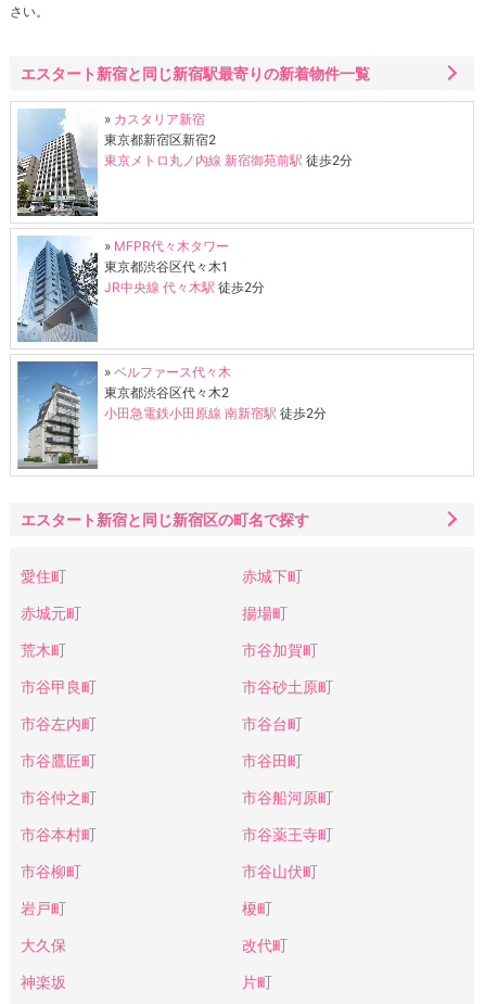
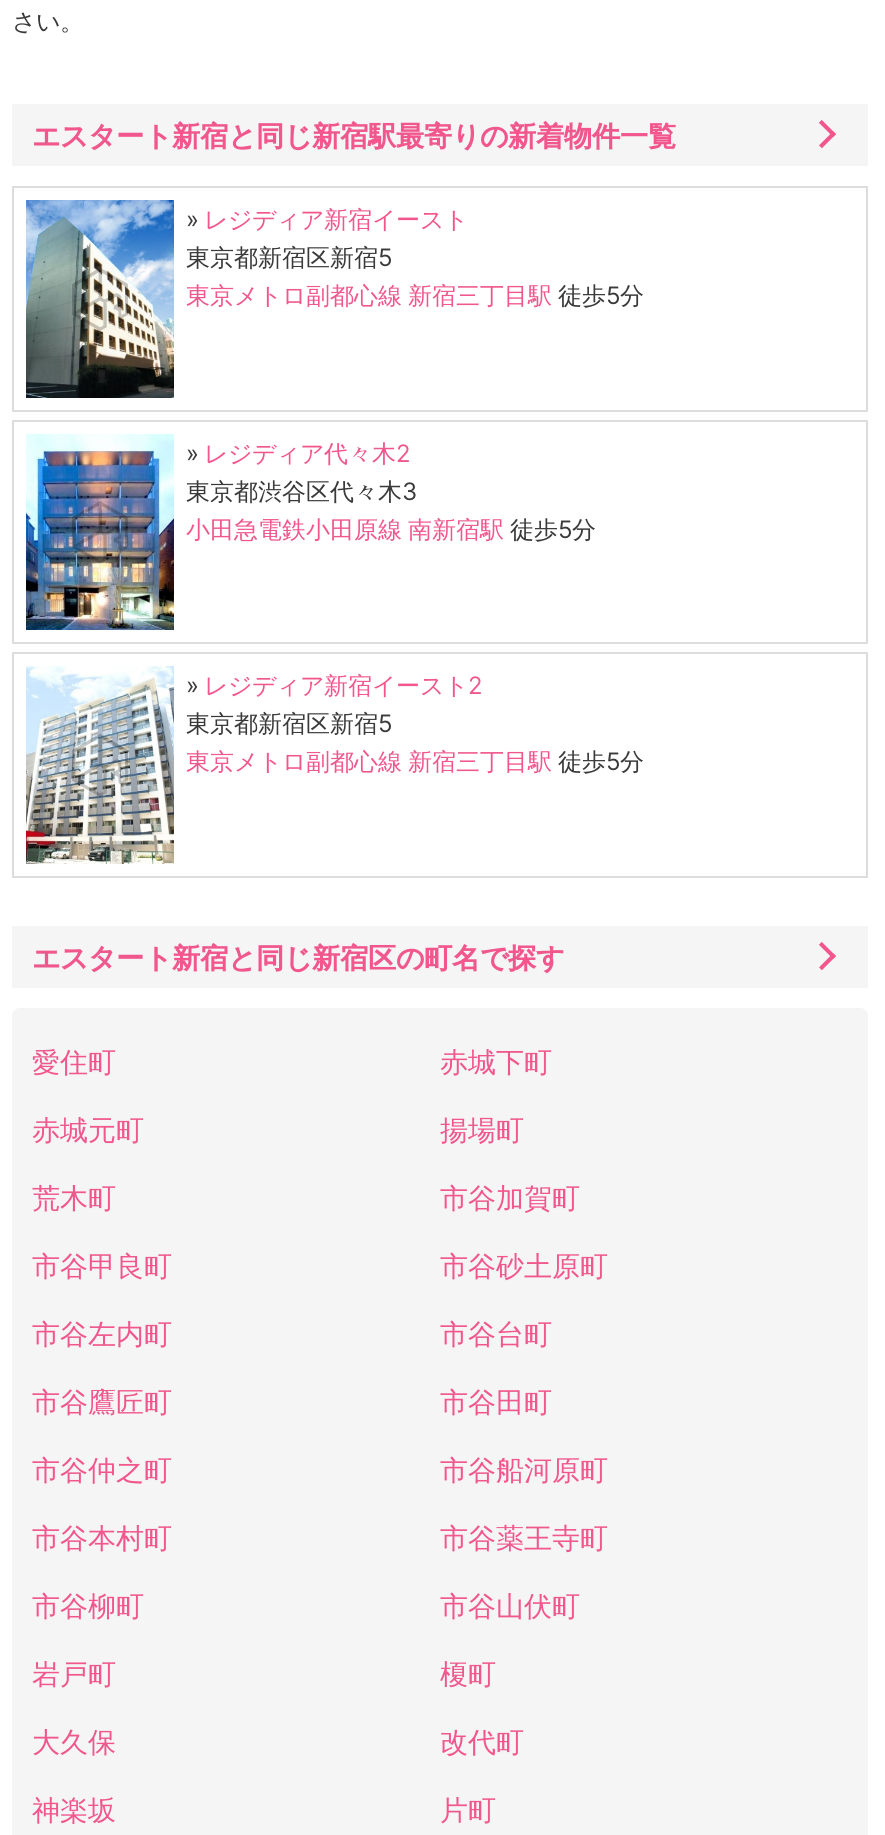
- [image]
- »カスタリア新宿
- 東京都新宿区新宿2
- 東京メトロ丸ノ内線 新宿御苑前駅徒歩2分
+ [image]
+ »レジディア新宿イースト
+ 東京都新宿区新宿5
+ 東京メトロ副都心線 新宿三丁目駅徒歩5分

- [image]
- » MFPR代々木タワー
- 東京都渋谷区代々木1
- JR中央線 代々木駅徒歩2分
+ [image]
+ »レジディア代々木2
+ 東京都渋谷区代々木3
+ 小田急電鉄小田原線 南新宿駅徒歩5分

- [image]
- »ベルファース代々木
- 東京都渋谷区代々木2
- 小田急電鉄小田原線 南新宿駅徒歩2分
+ [image]
+ »レジディア新宿イースト2
+ 東京都新宿区新宿5
+ 東京メトロ副都心線 新宿三丁目駅徒歩5分
